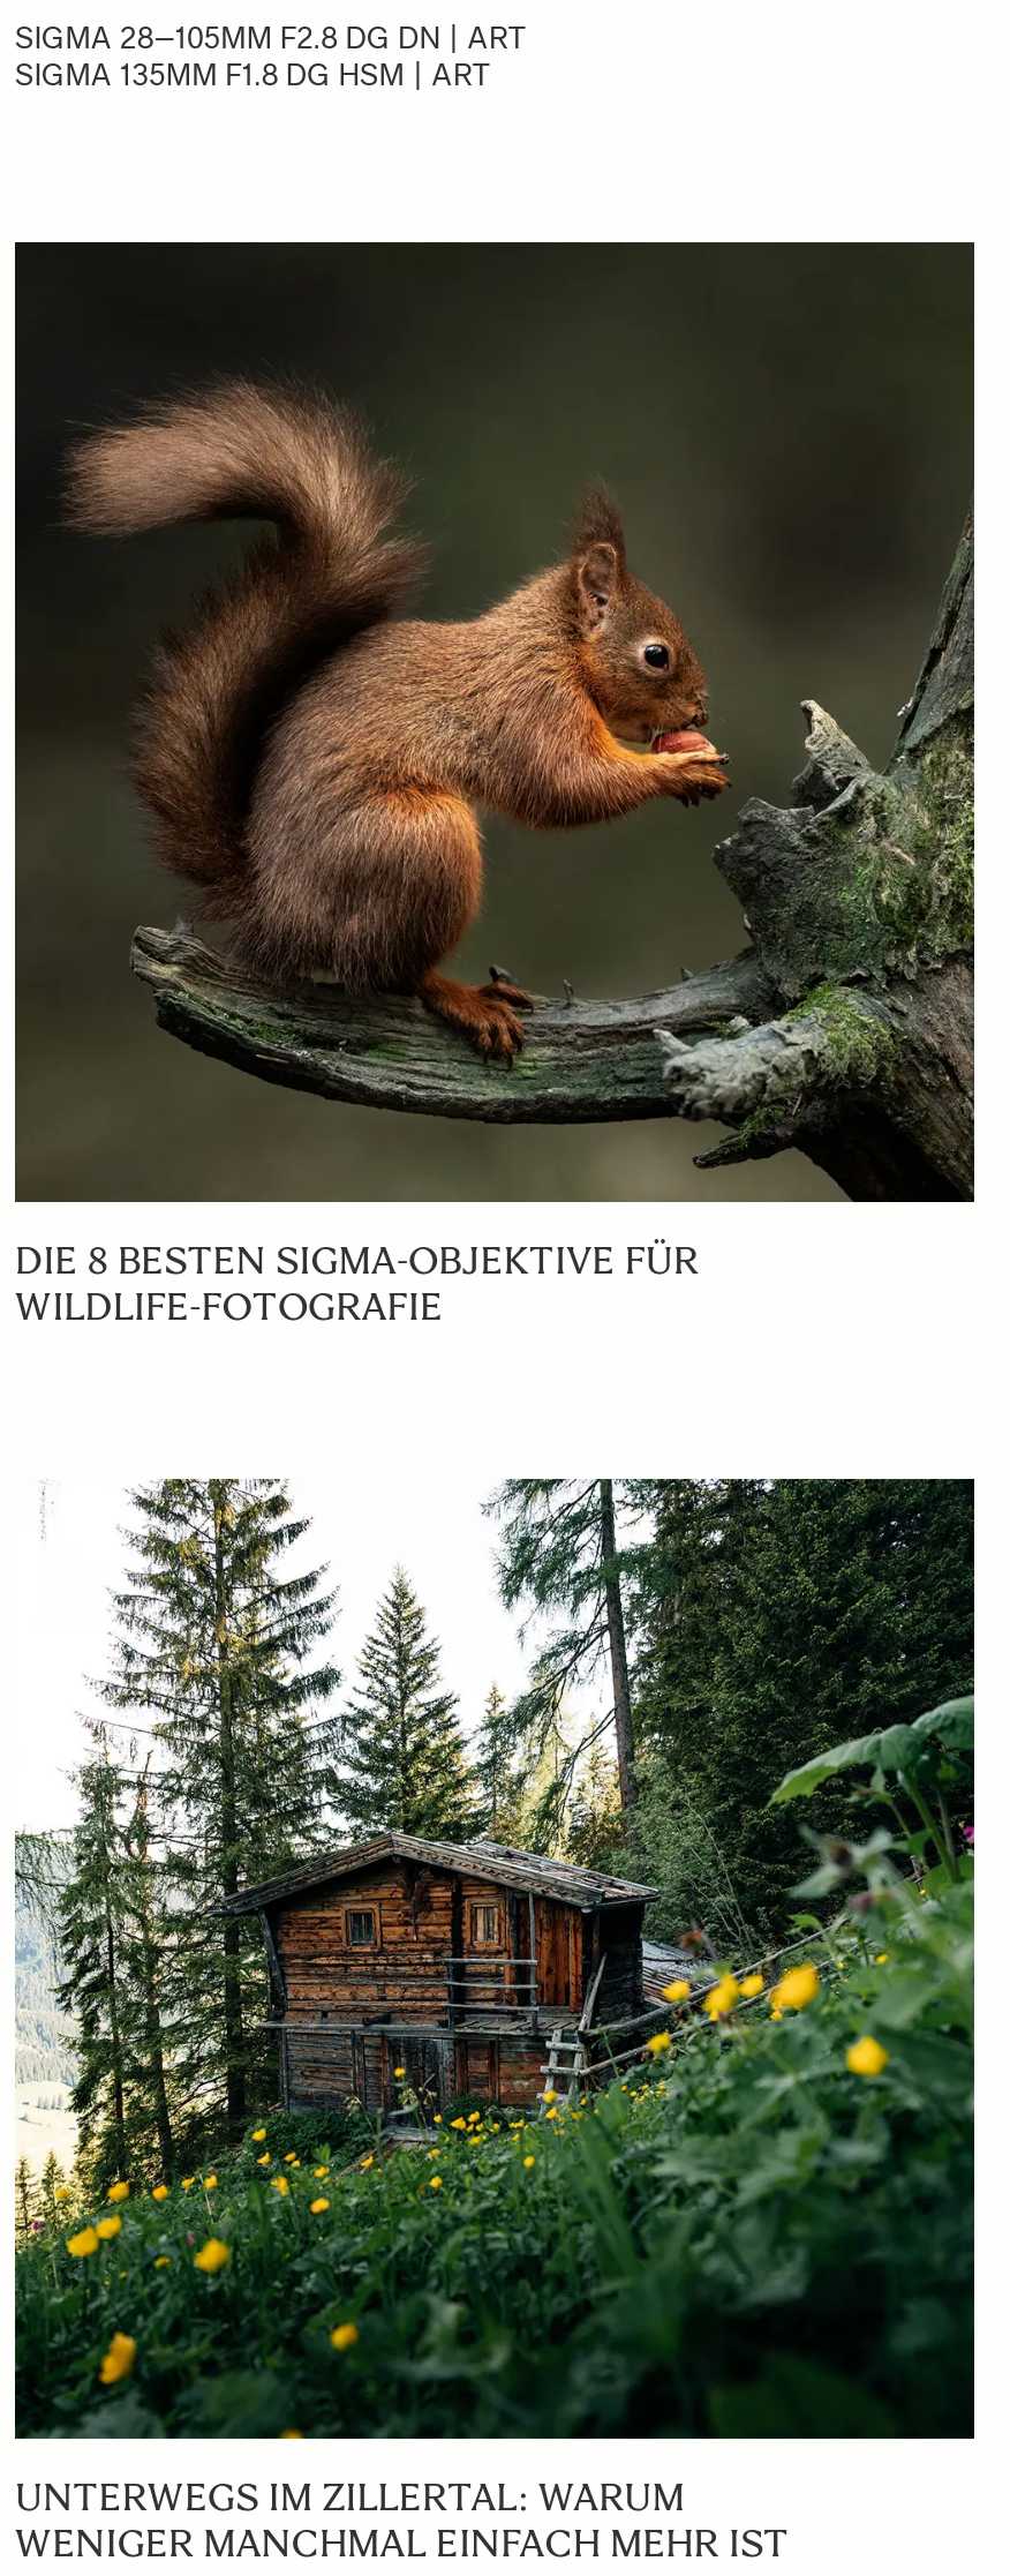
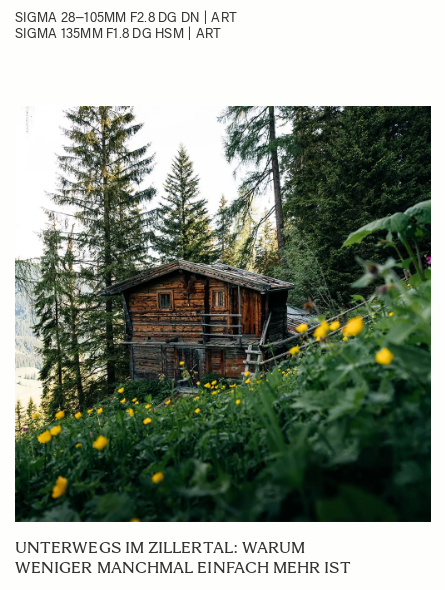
- [image]
- DIE 8 BESTEN SIGMA-OBJEKTIVE FÜR
- WILDLIFE-FOTOGRAFIE
